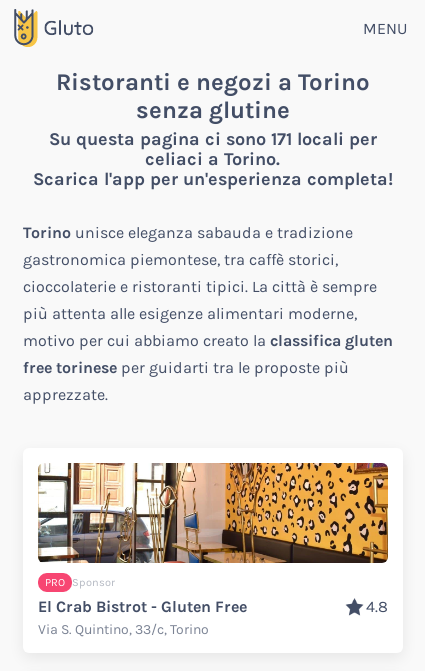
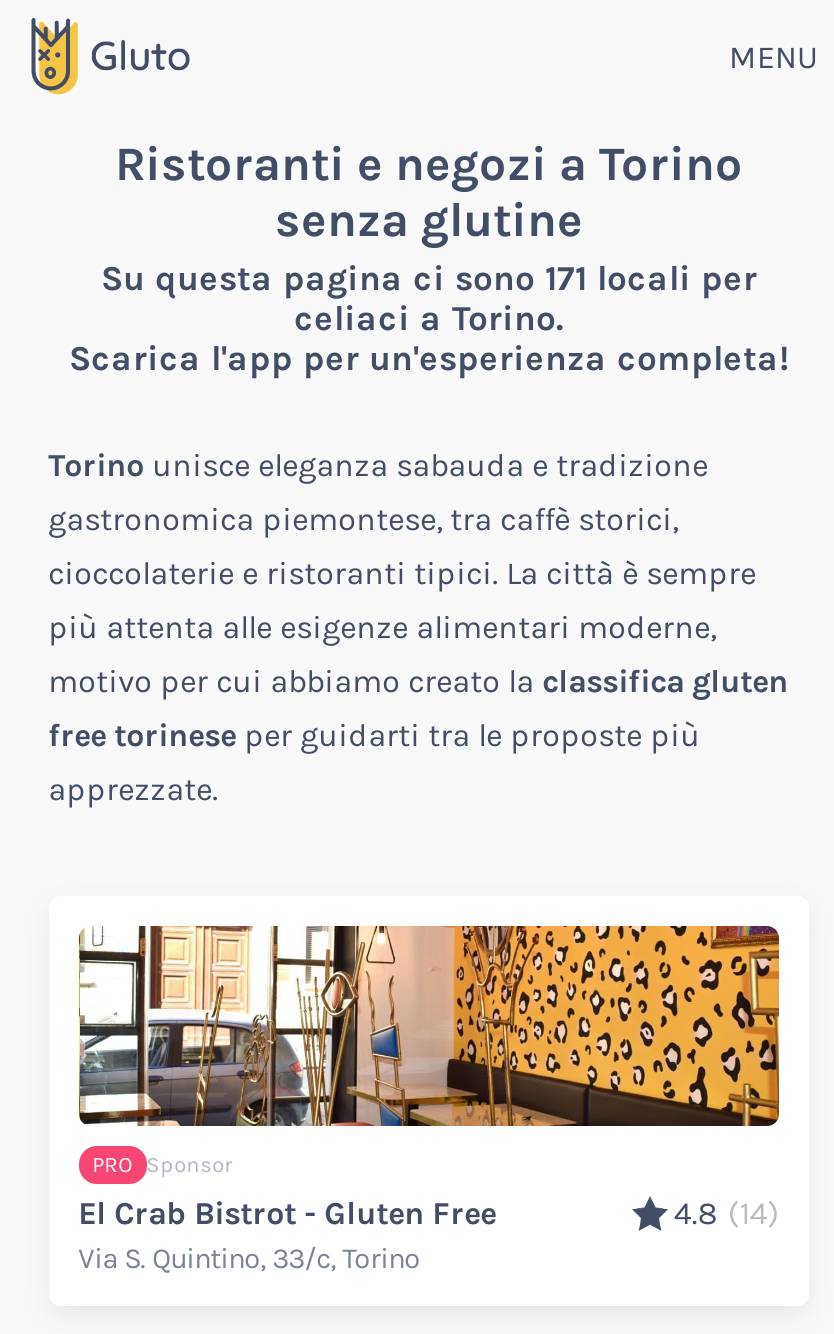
- 4.8
+ 4.8 (14)
